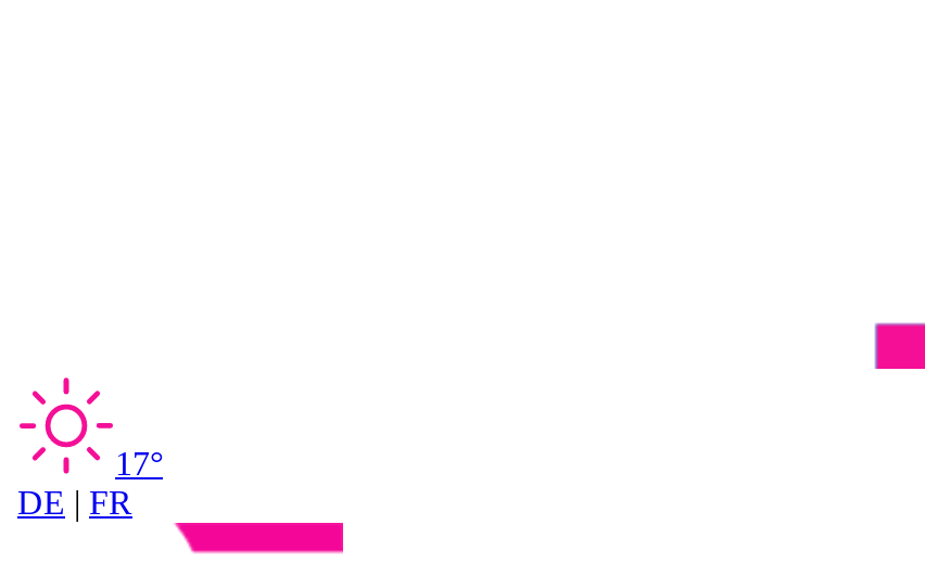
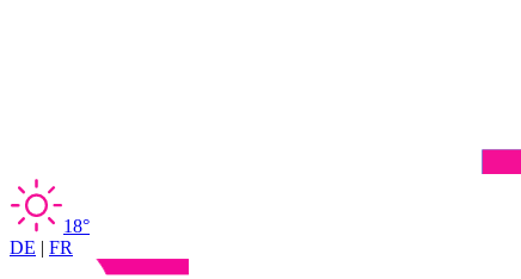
- 17°
+ 18°
